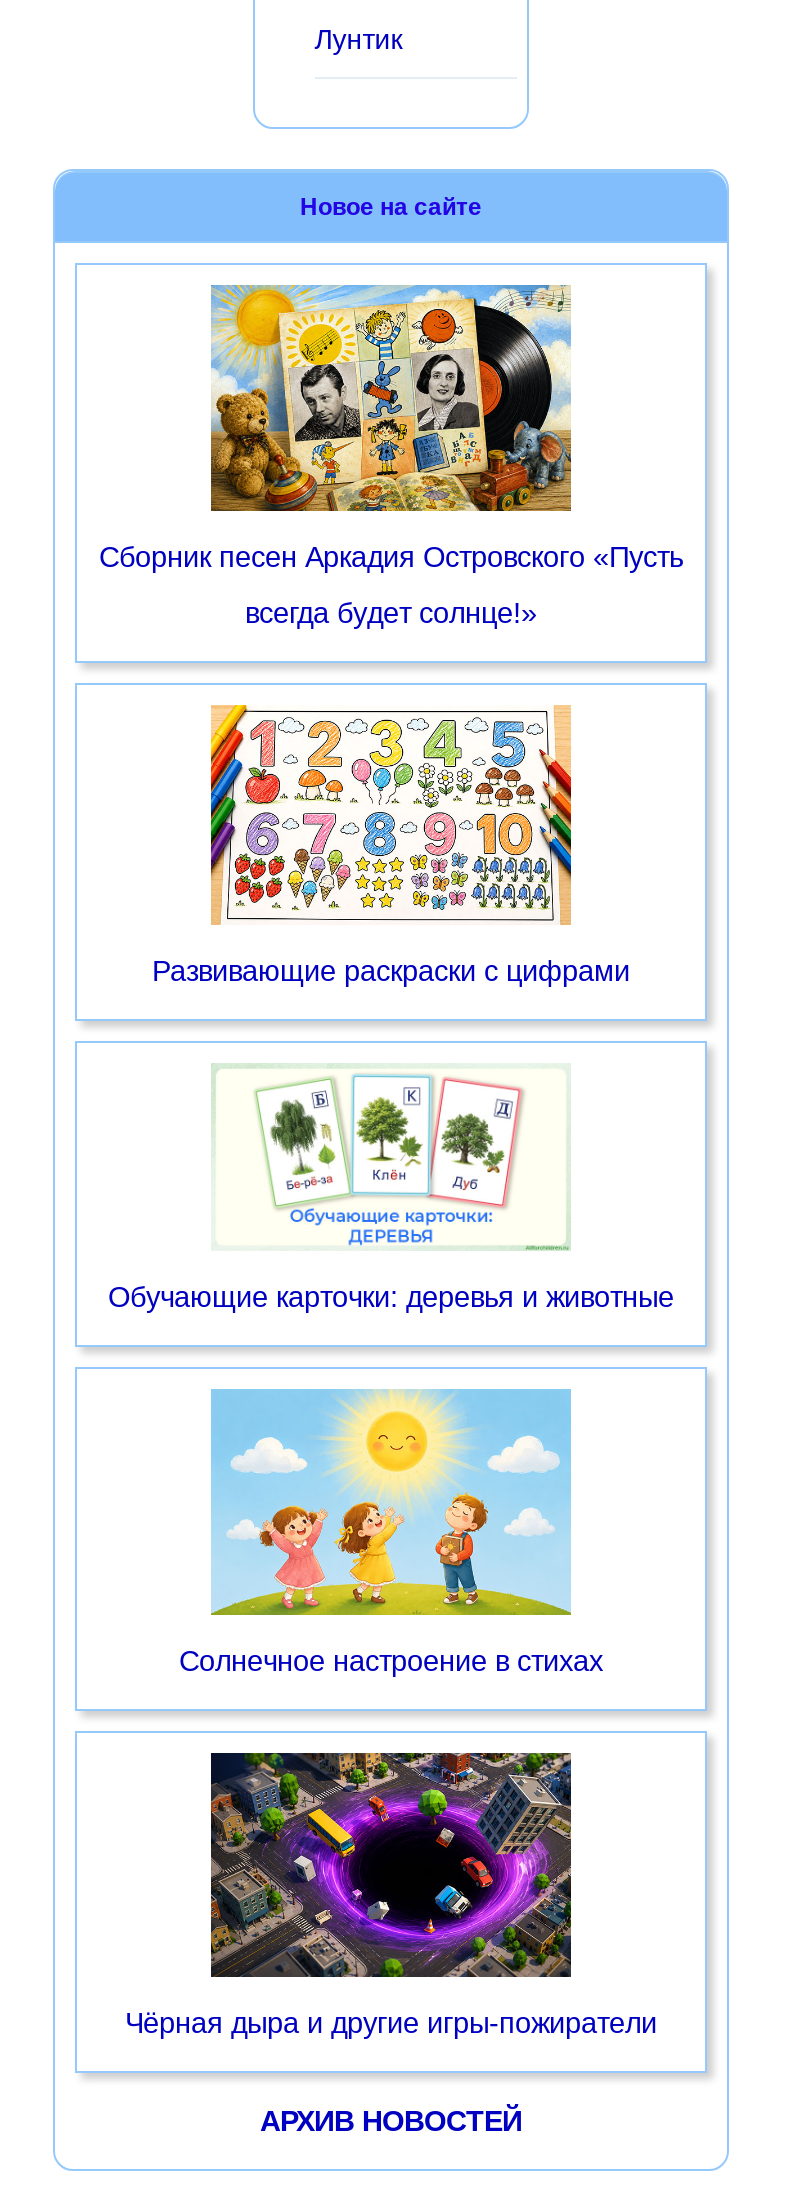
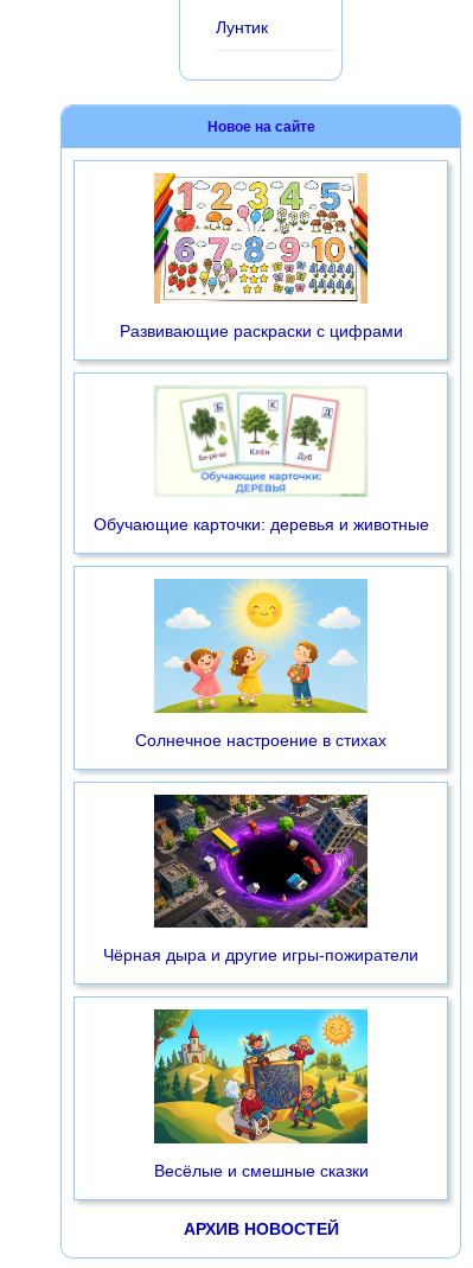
- [image]
- Сборник песен Аркадия Островского «Пусть
- всегда будет солнце!»

moved up: [image] | Развивающие раскраски с цифрами | Обучающие карточки: деревья и животные | Солнечное настроение в стихах | Чёрная дыра и другие игры-пожиратели

+ [image]
+ Весёлые и смешные сказки
